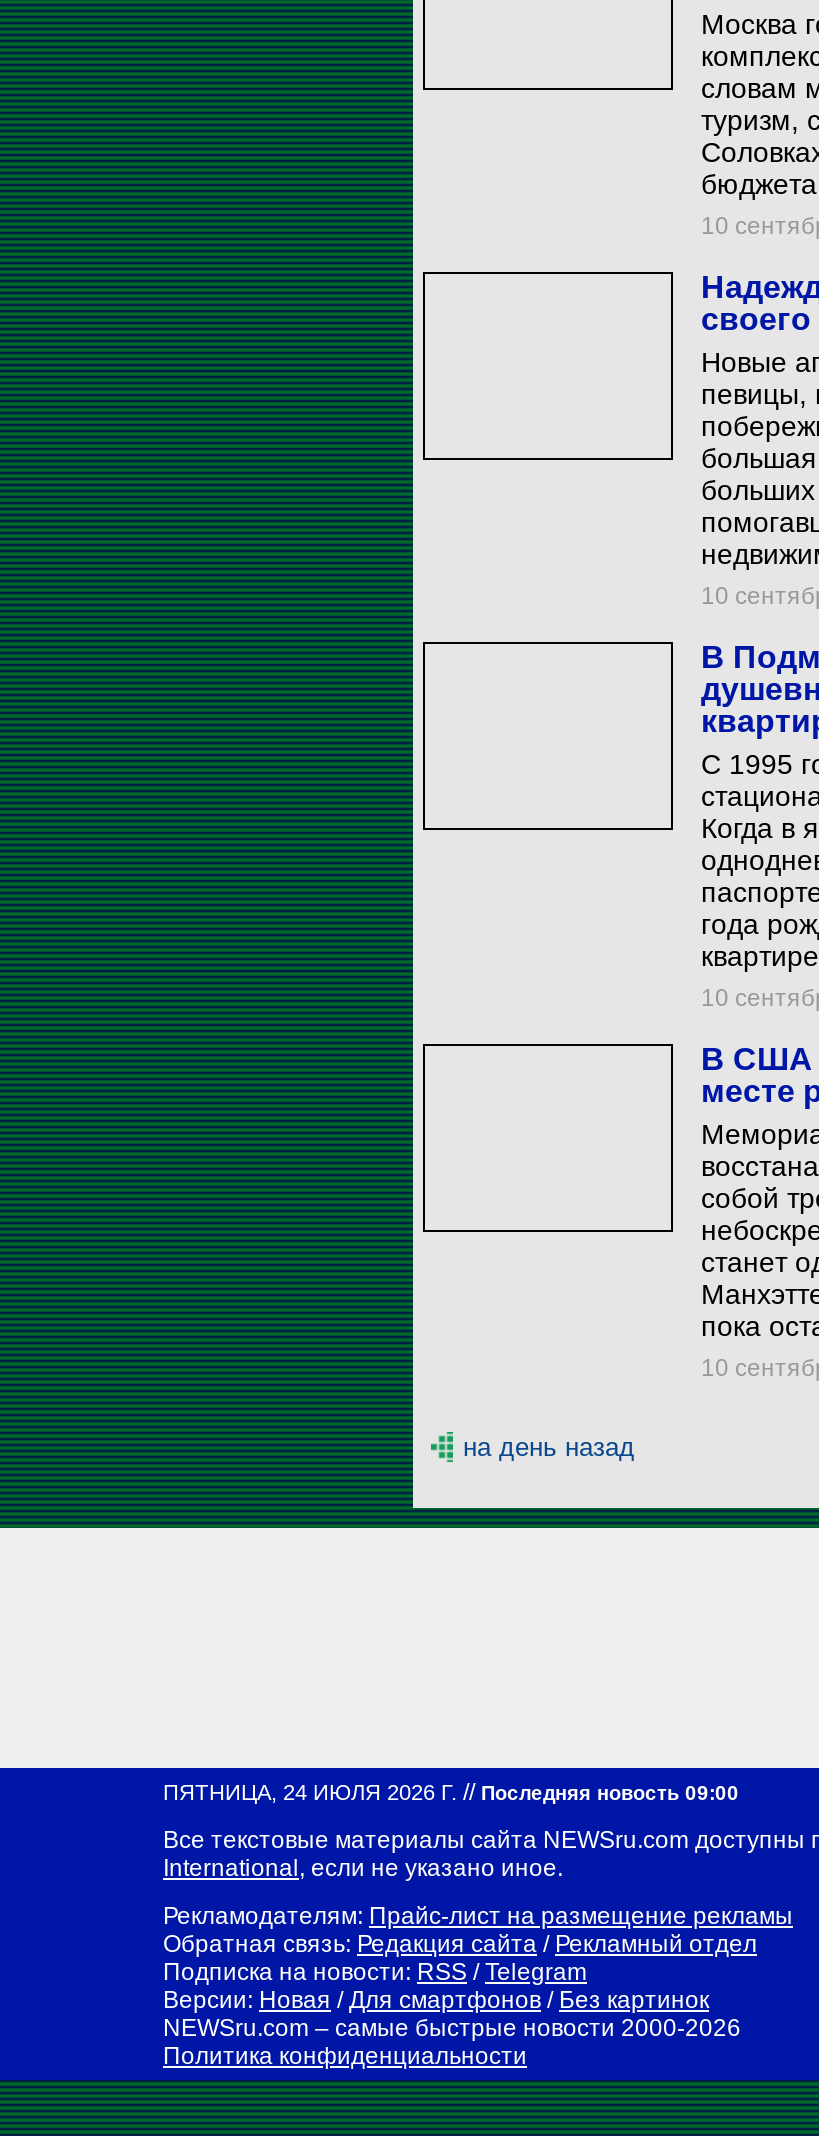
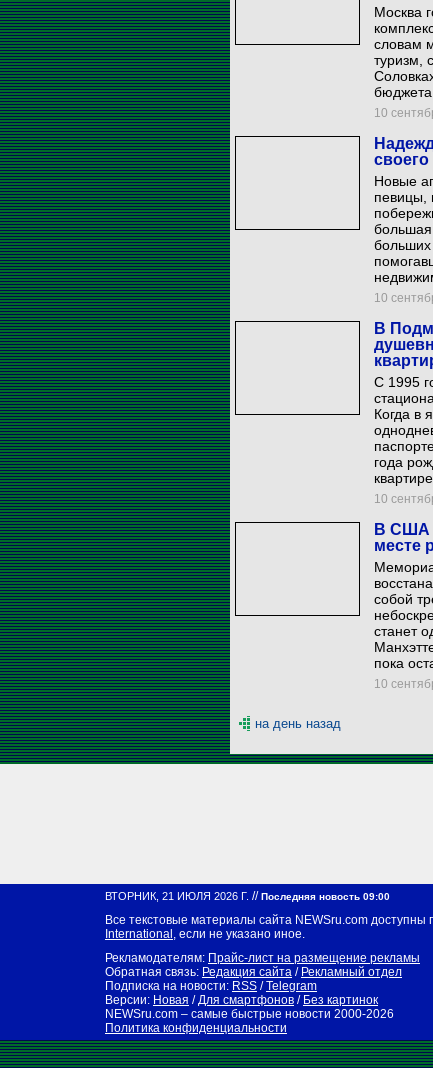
- ПЯТНИЦА, 24 ИЮЛЯ 2026 Г. // Последняя новость 09:00
+ ВТОРНИК, 21 ИЮЛЯ 2026 Г. // Последняя новость 09:00
